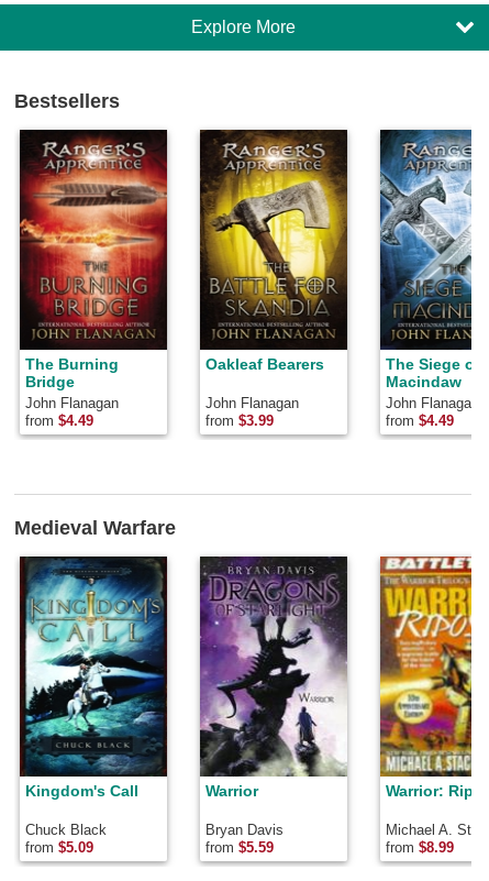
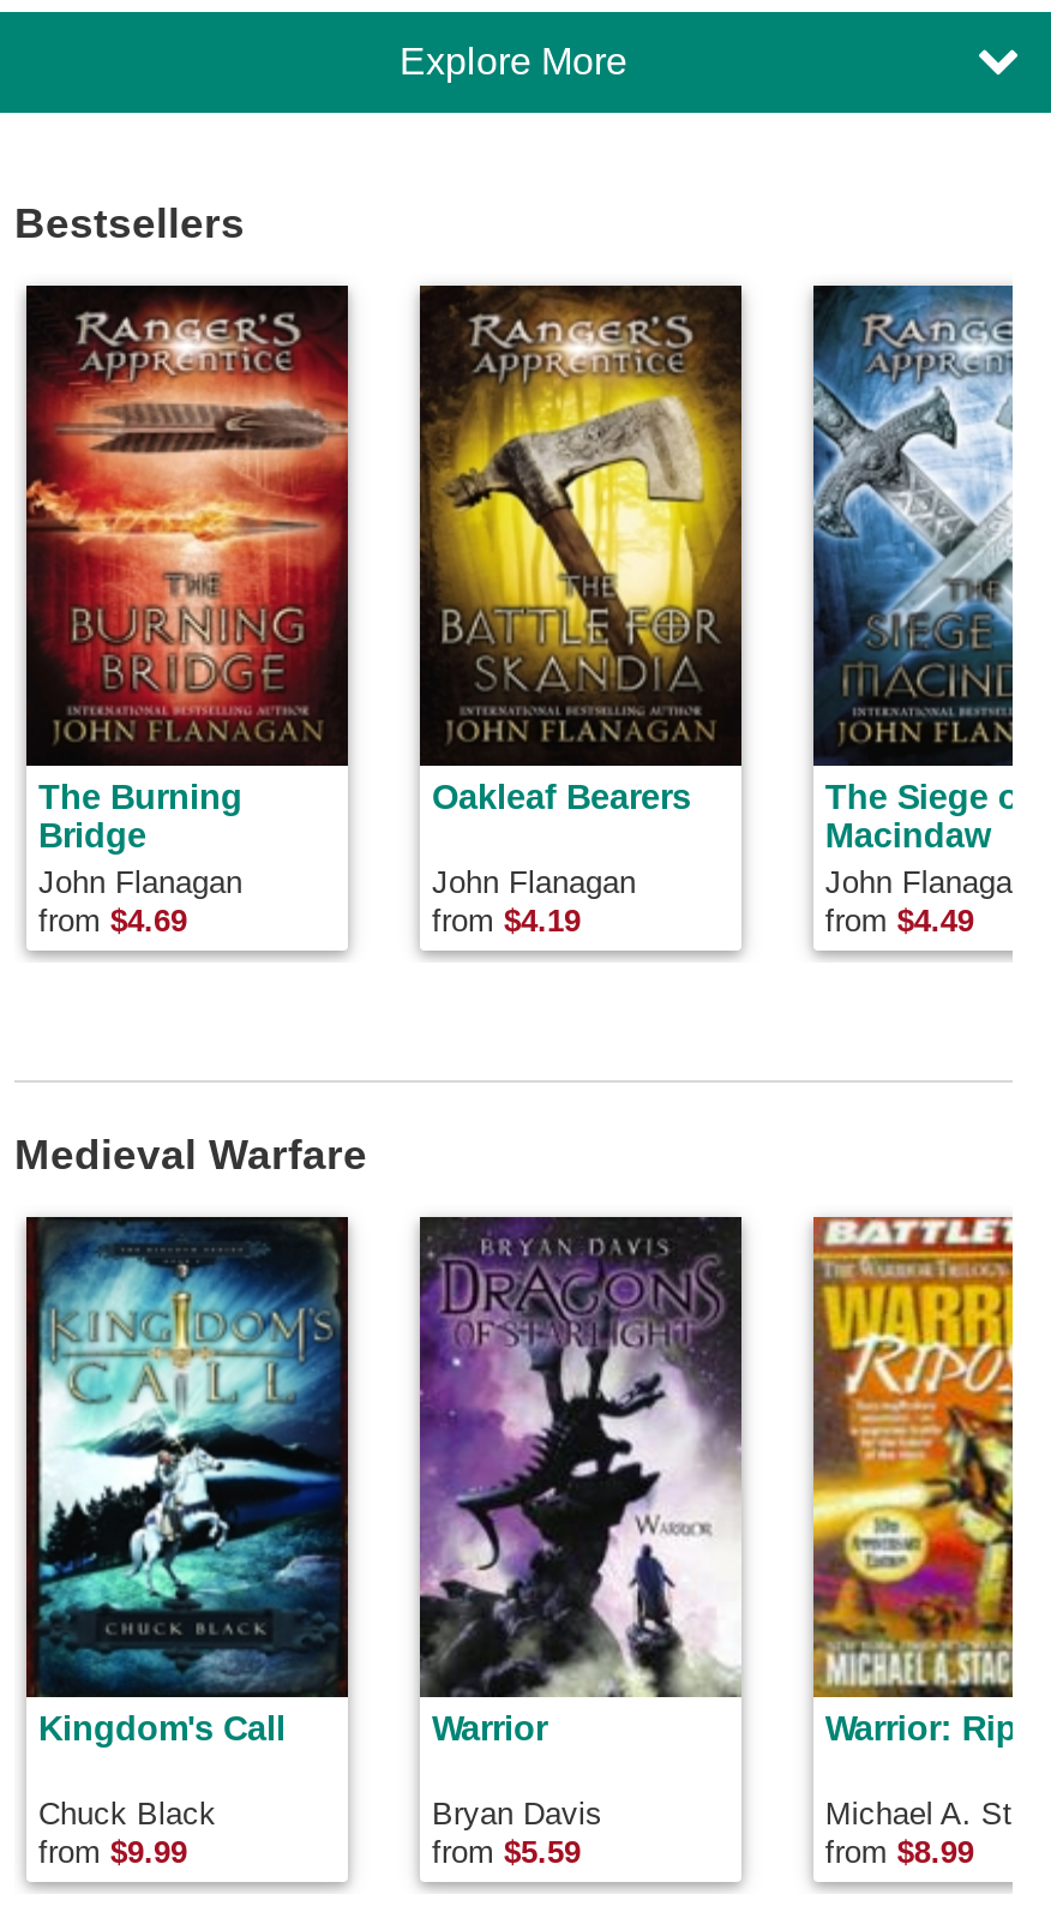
- from $4.49
+ from $4.69

- from $3.99
+ from $4.19

- from $5.09
+ from $9.99
